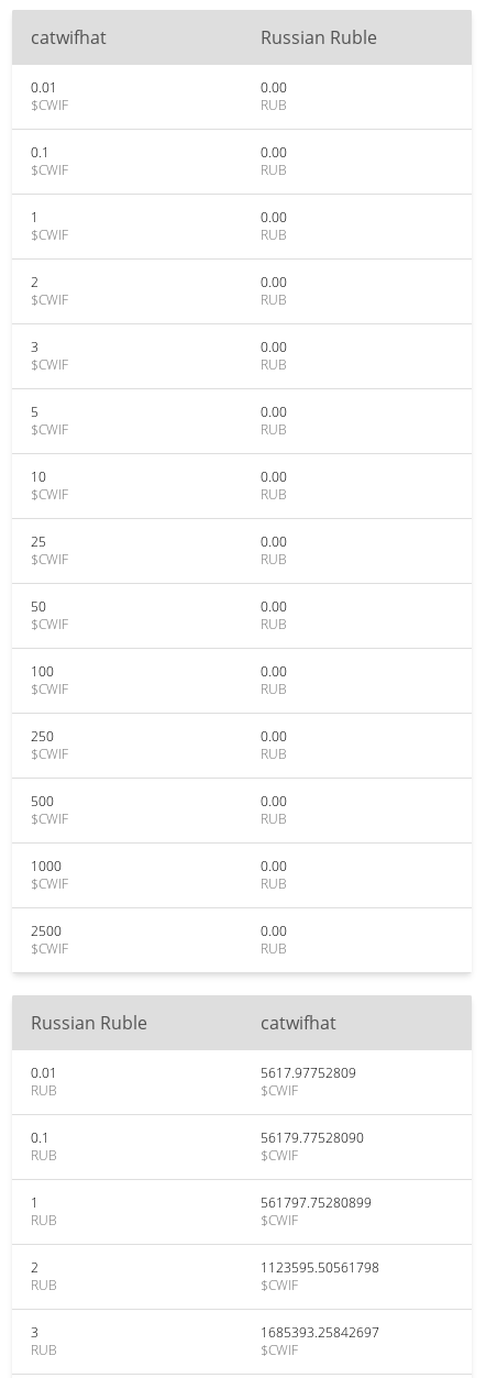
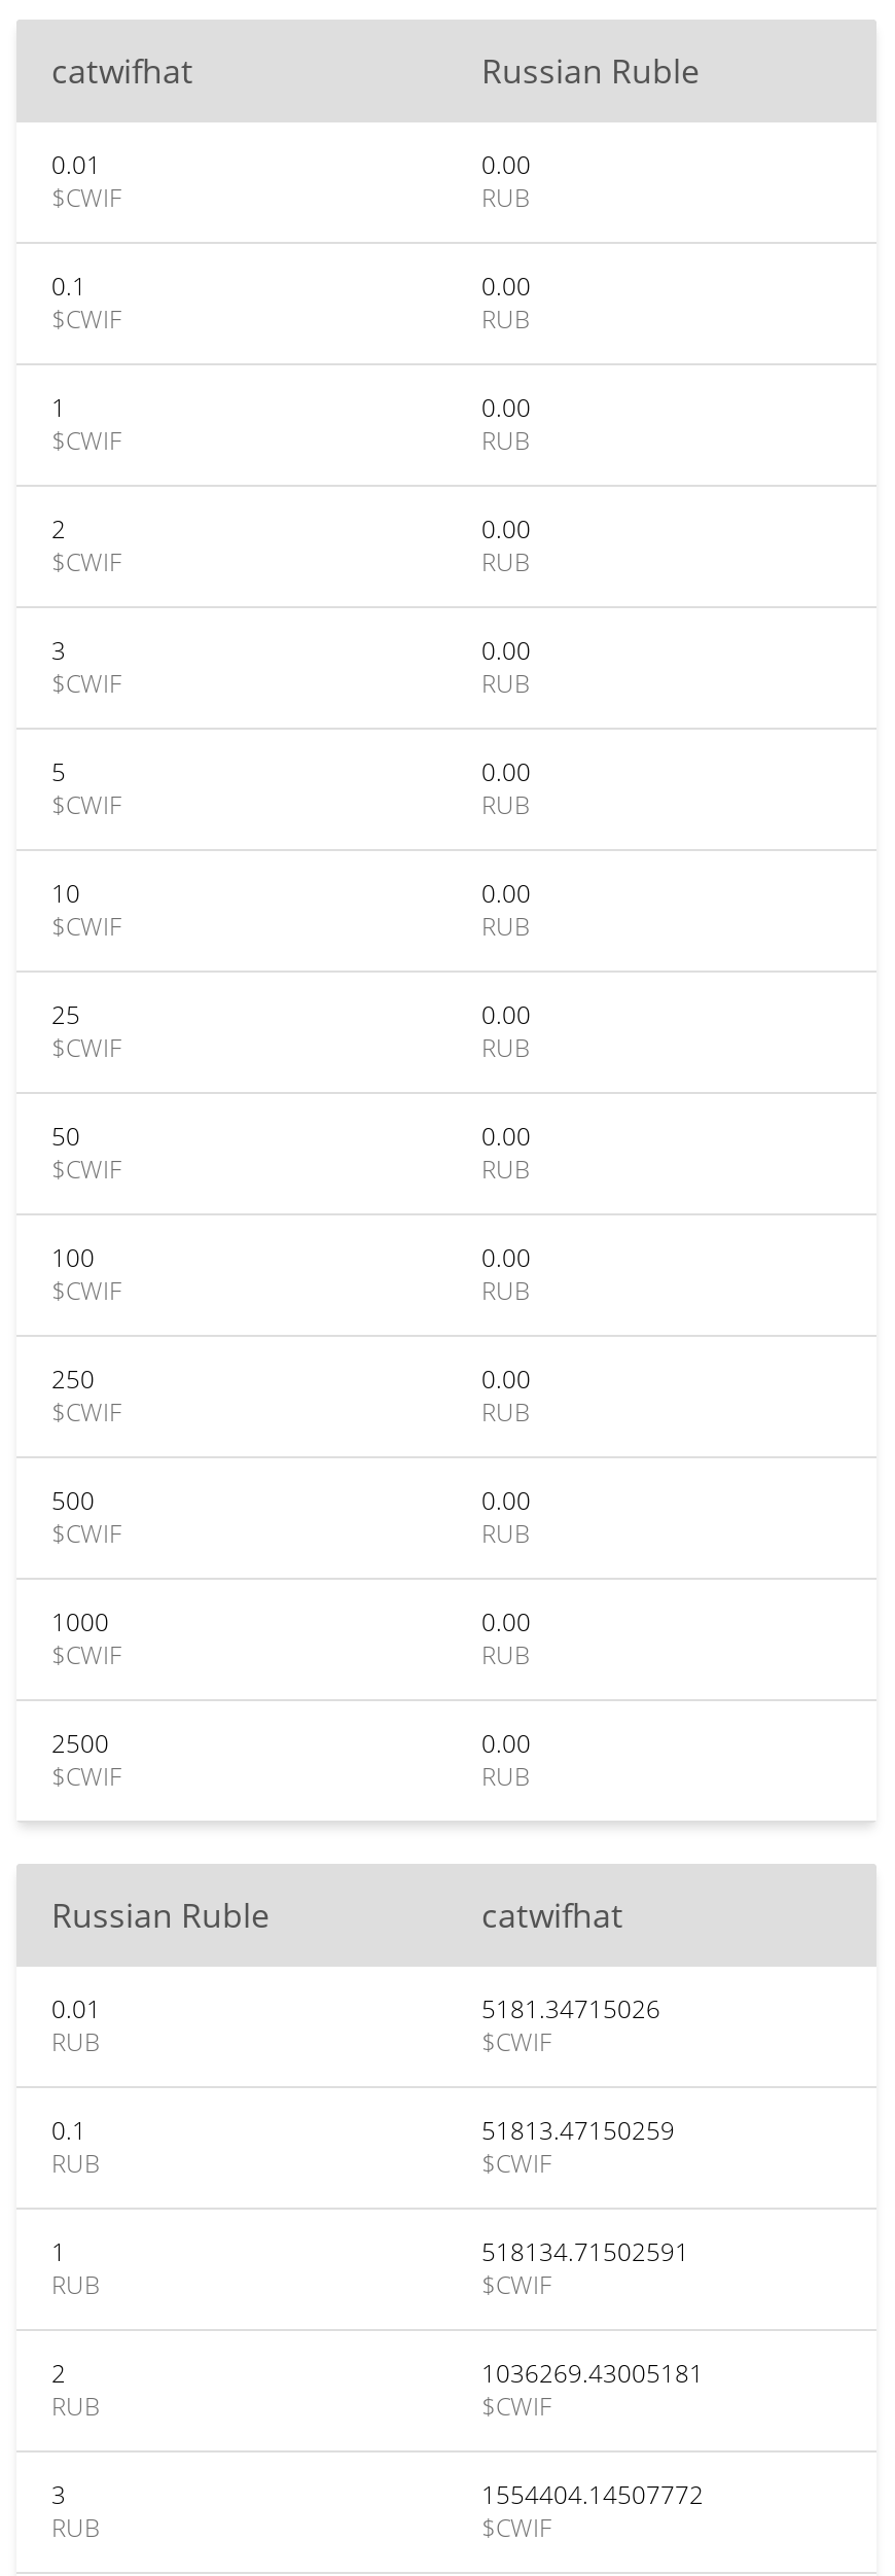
- 5617.97752809
+ 5181.34715026

- 56179.77528090
+ 51813.47150259

- 561797.75280899
+ 518134.71502591

- 1123595.50561798
+ 1036269.43005181

- 1685393.25842697
+ 1554404.14507772
